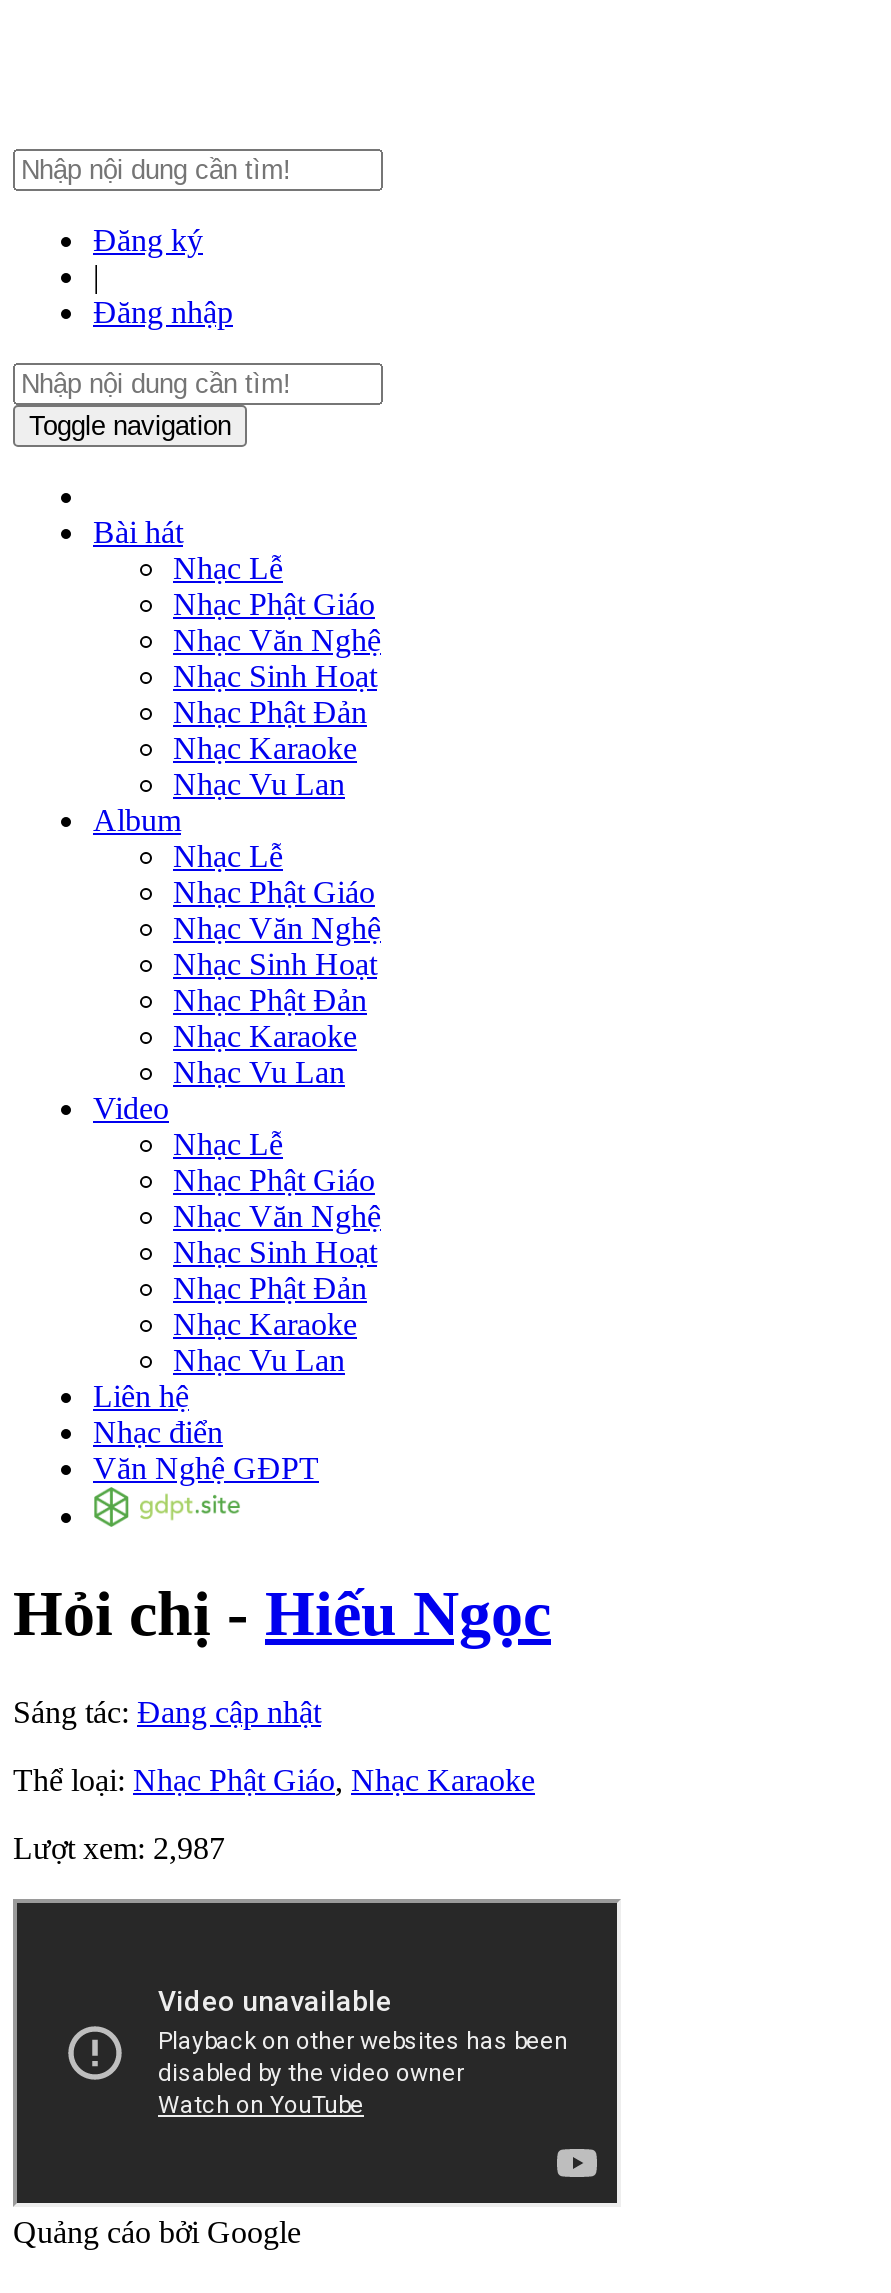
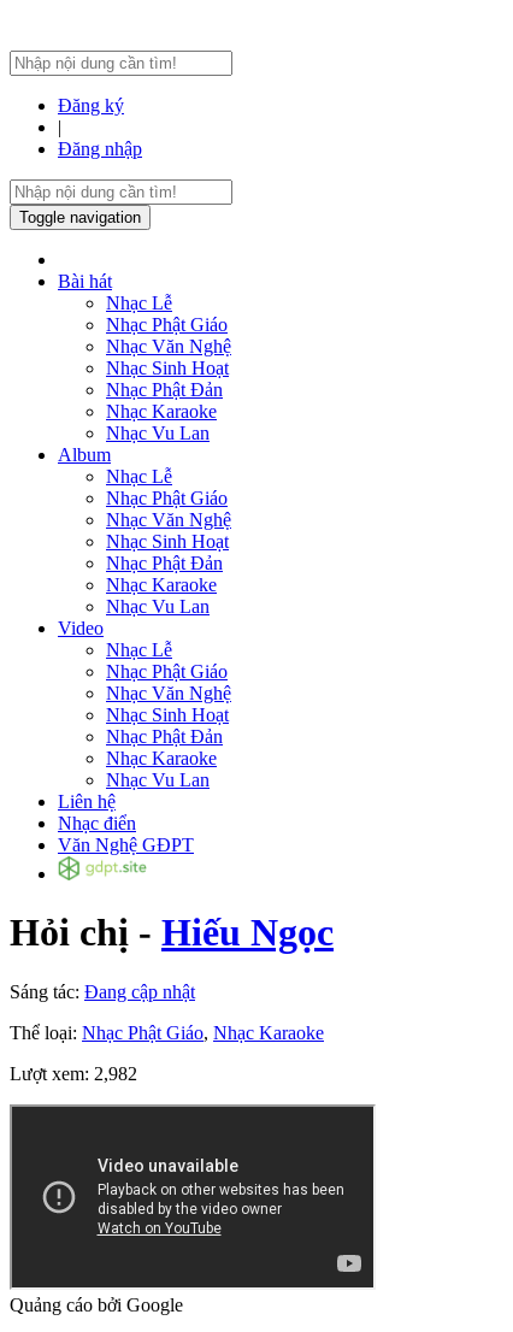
- Lượt xem: 2,987
+ Lượt xem: 2,982
